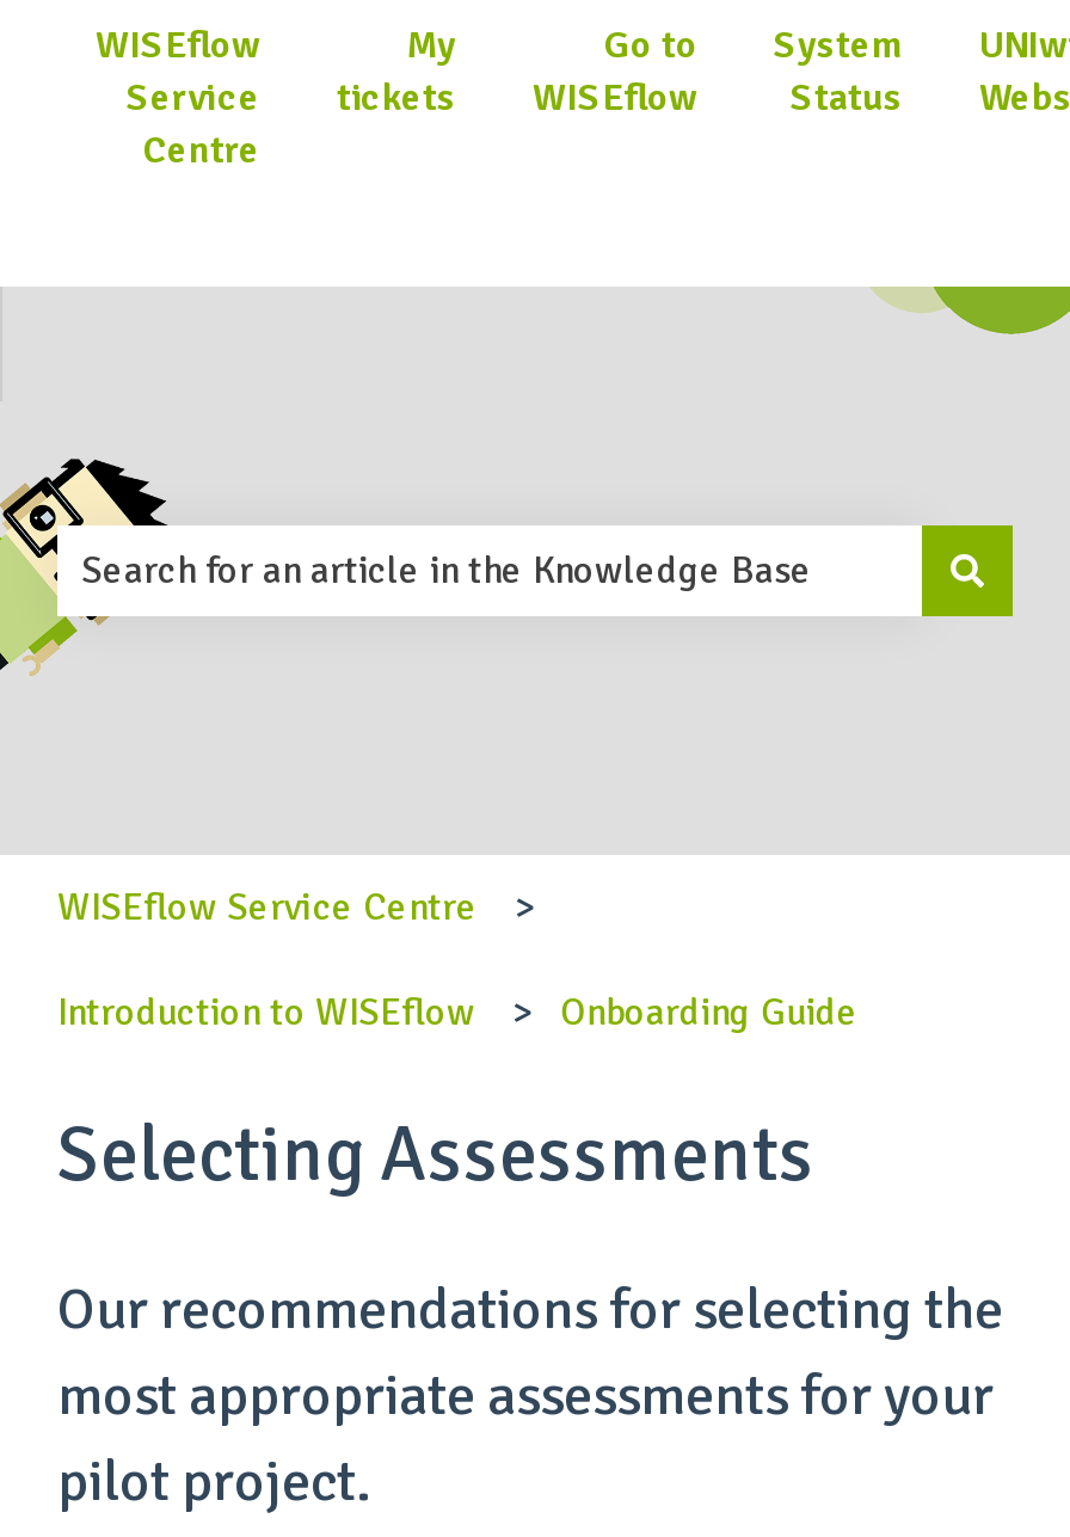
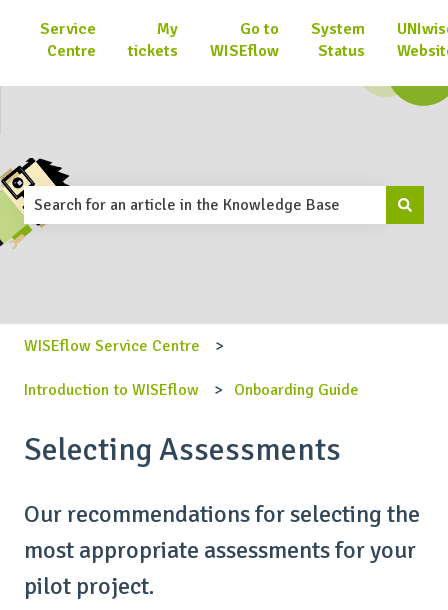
- WISEflow
